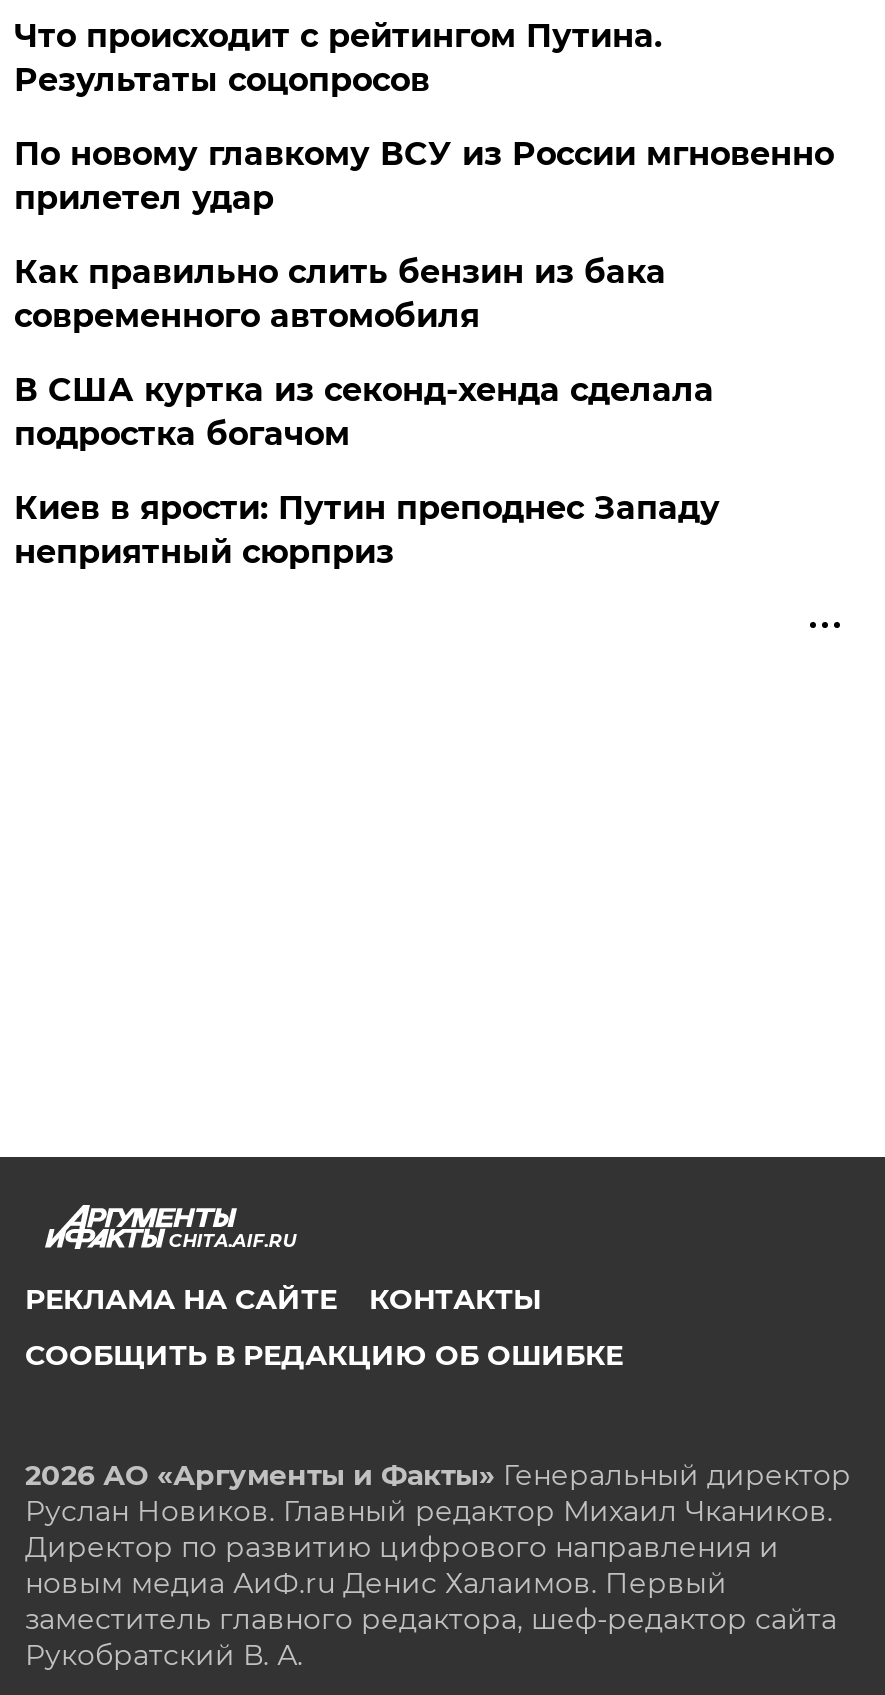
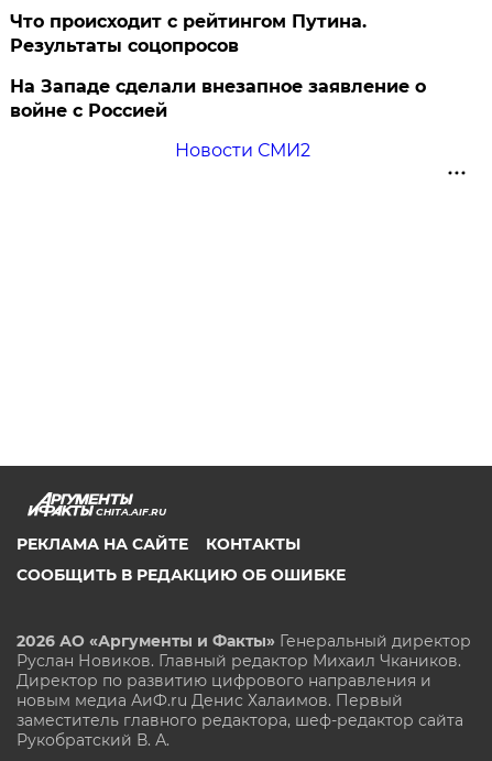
- По новому главкому ВСУ из России мгновенно
- прилетел удар
- Как правильно слить бензин из бака
- современного автомобиля
- В США куртка из секонд-хенда сделала
- подростка богачом
- Киев в ярости: Путин преподнес Западу
- неприятный сюрприз
+ На Западе сделали внезапное заявление о
+ войне с Россией
+ Новости СМИ2
